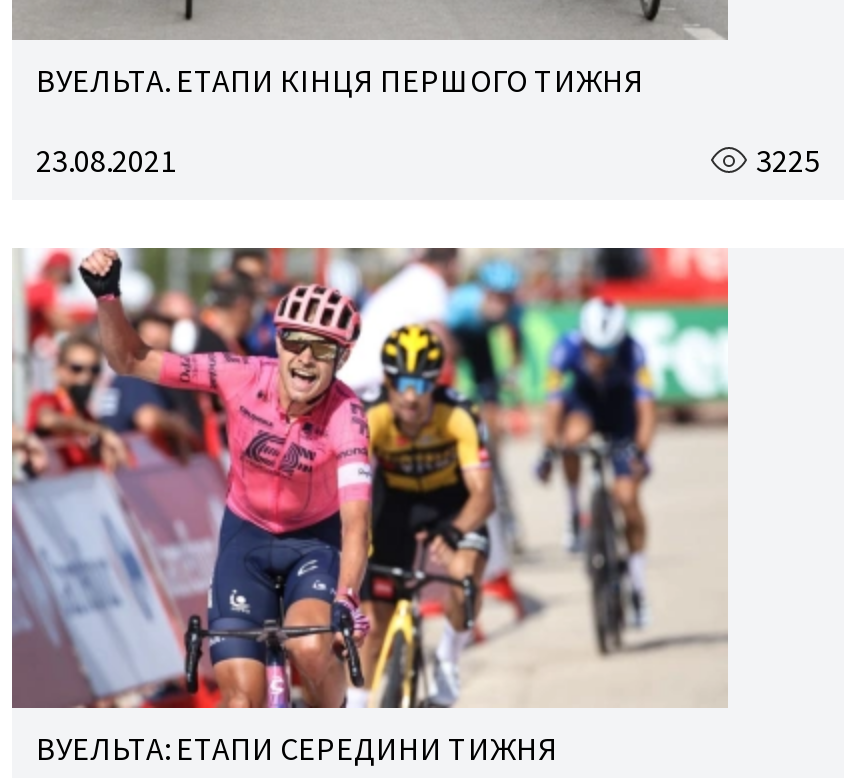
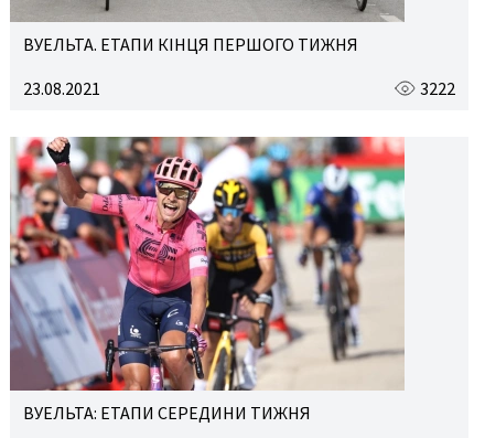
- 3225
+ 3222
